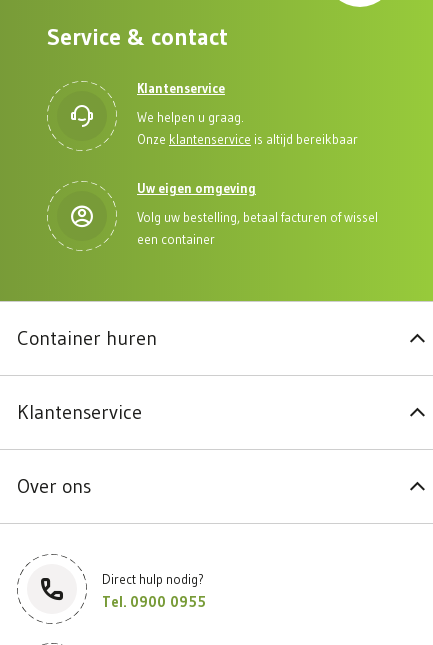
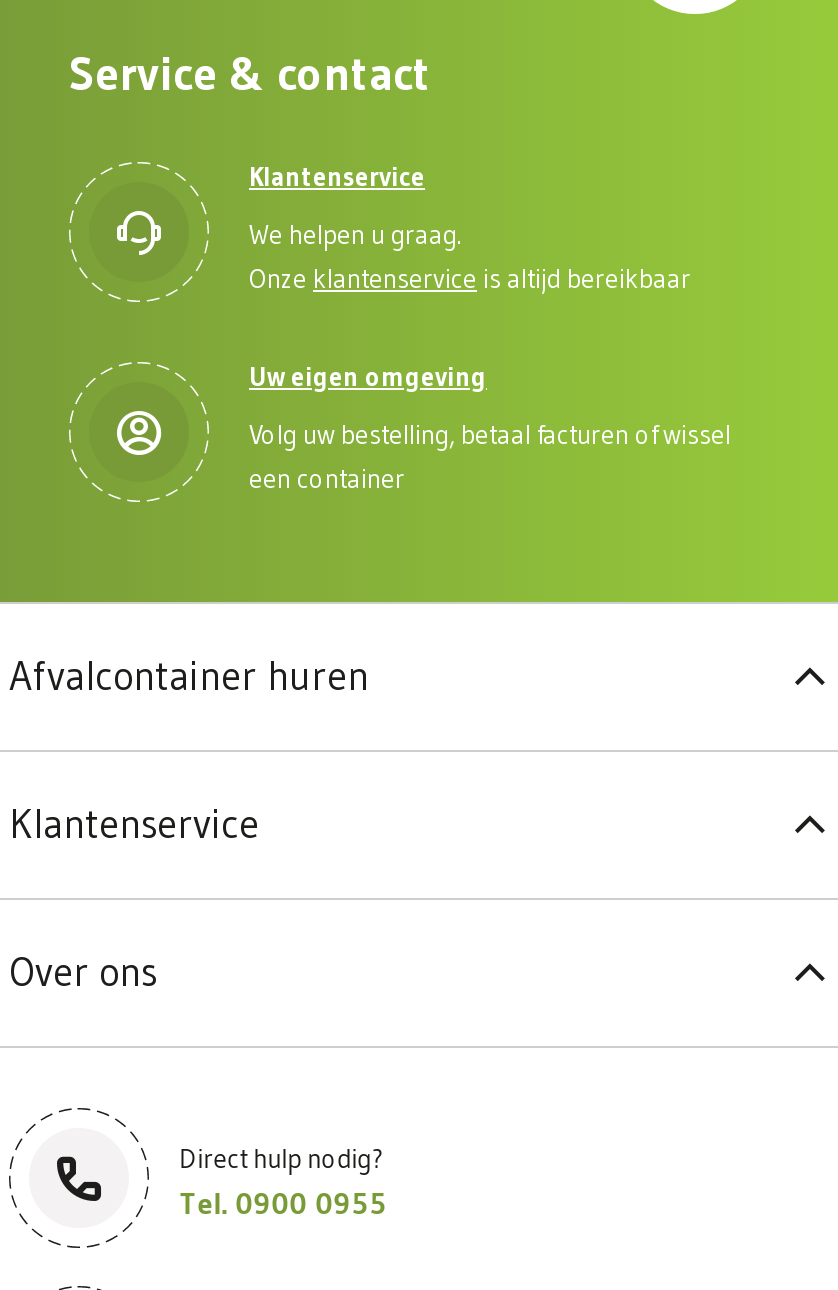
- Container huren
+ Afvalcontainer huren
